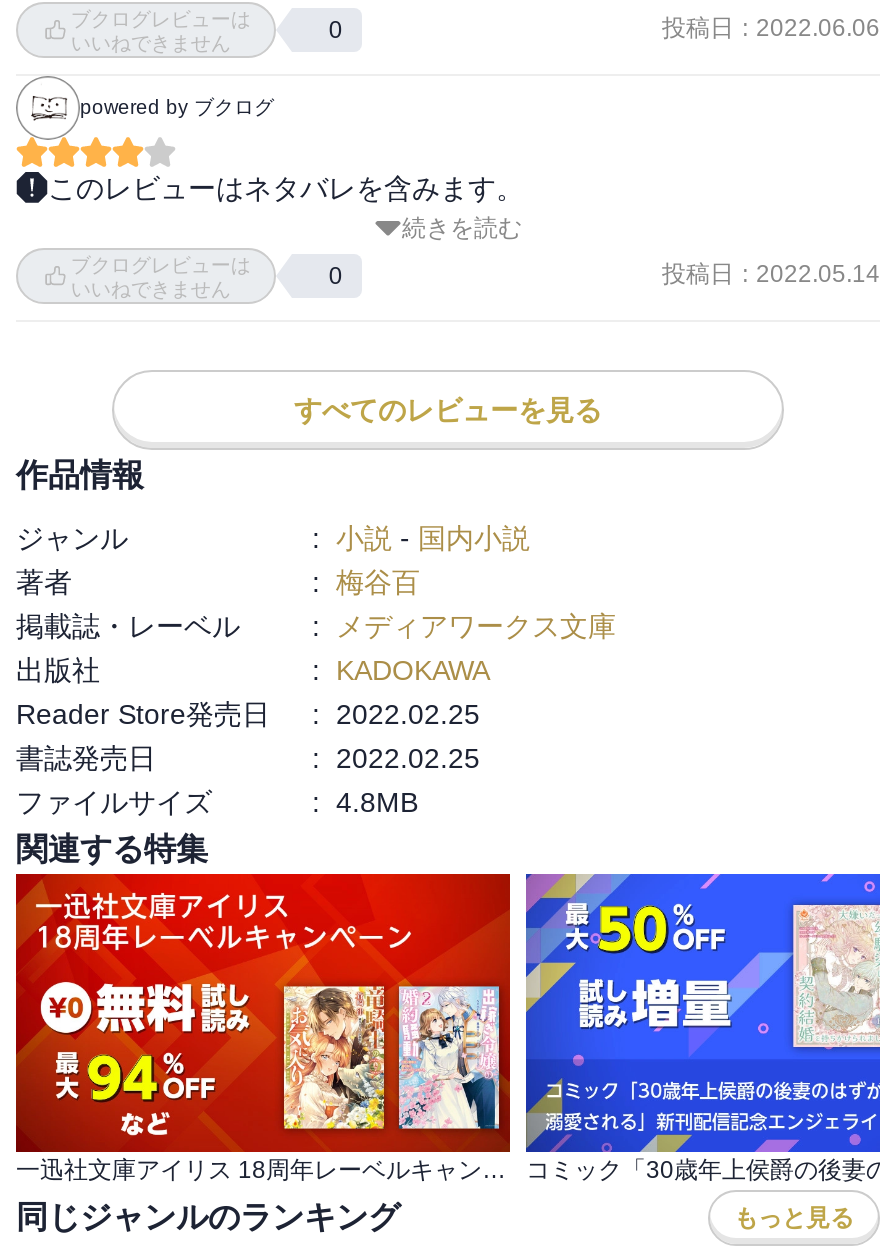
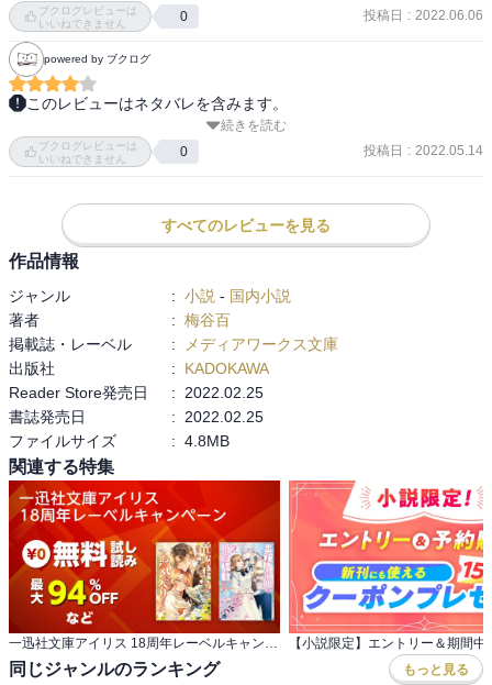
- [image]
+ [image]
